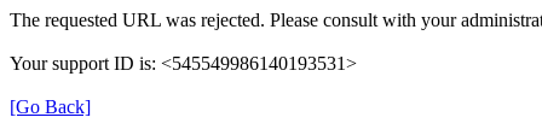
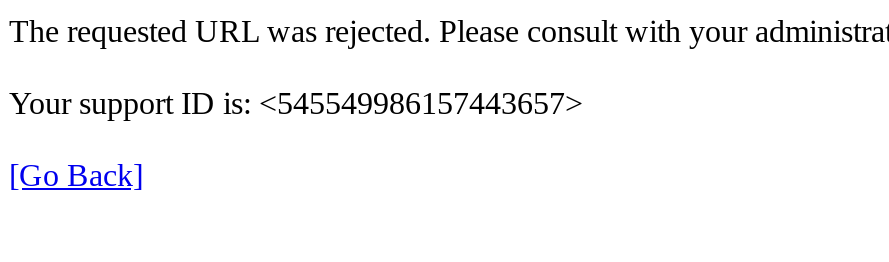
- Your support ID is: <545549986140193531>
+ Your support ID is: <545549986157443657>
